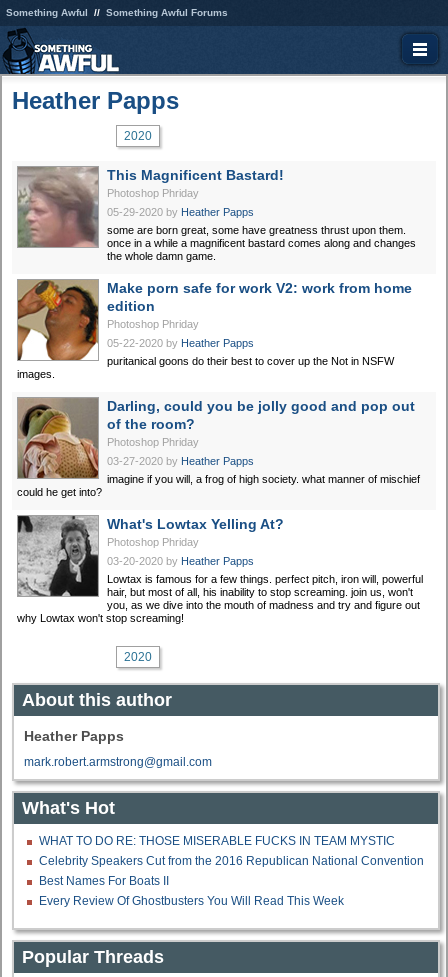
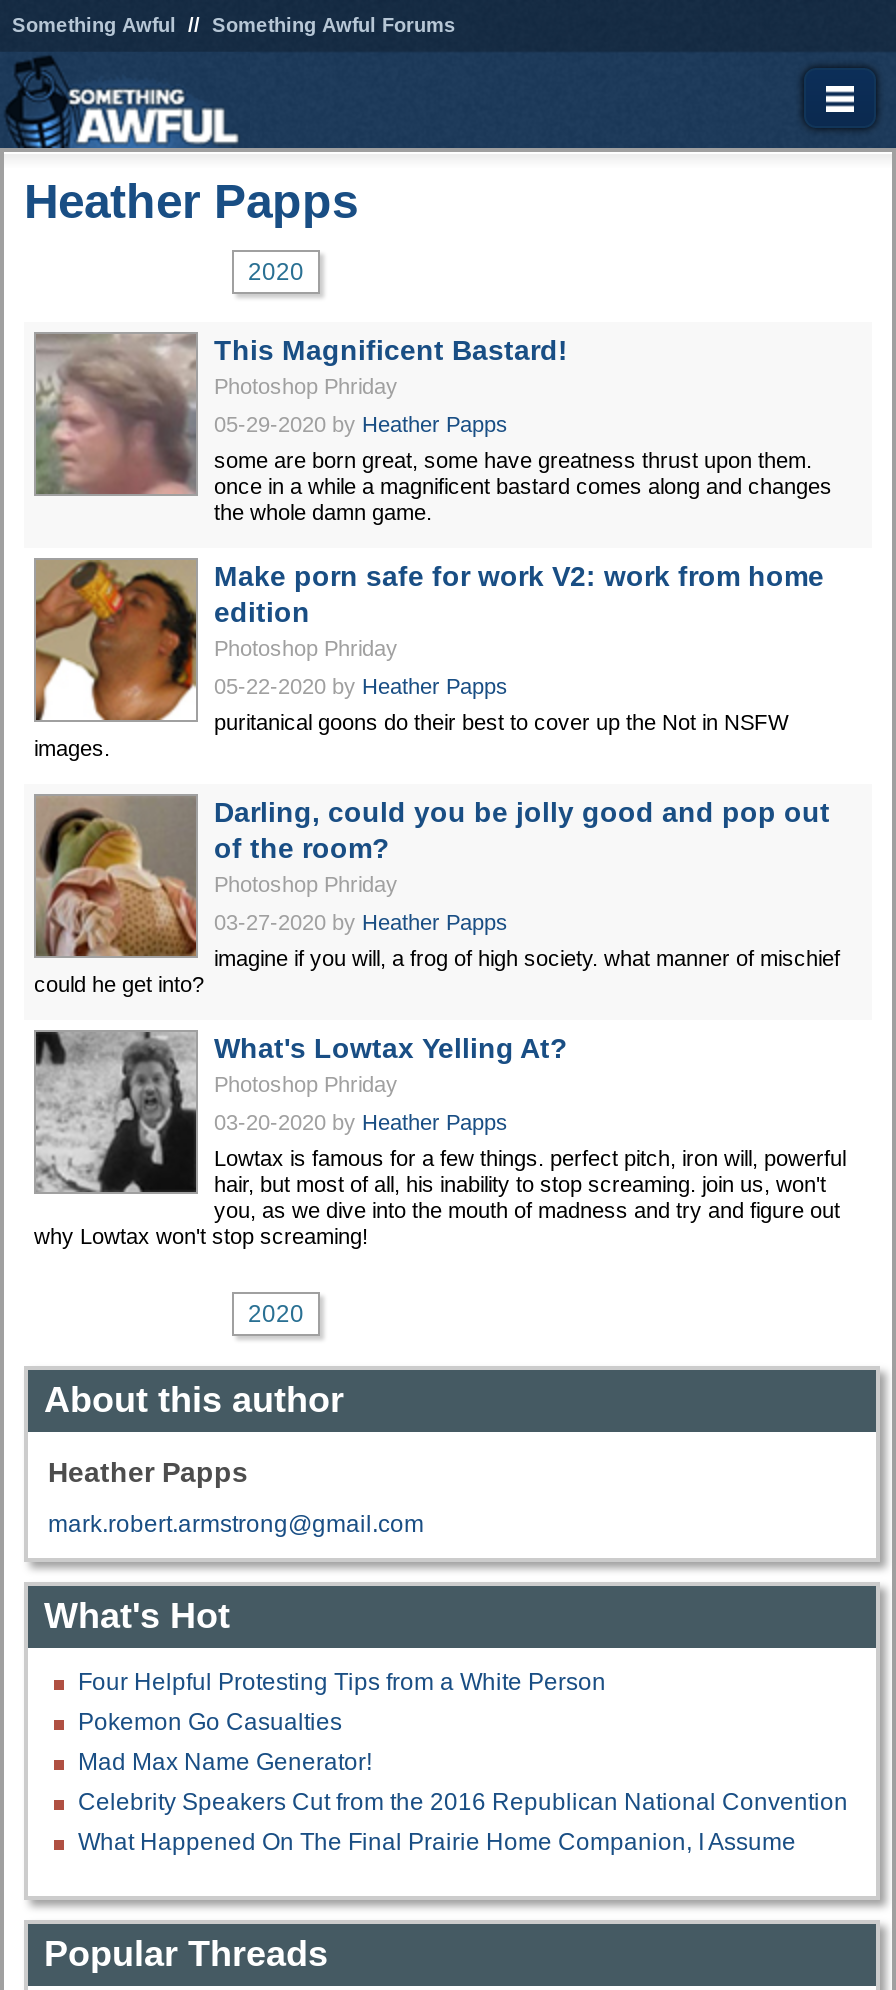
- WHAT TO DO RE: THOSE MISERABLE FUCKS IN TEAM MYSTIC
+ Four Helpful Protesting Tips from a White Person
+ Pokemon Go Casualties
+ Mad Max Name Generator!

moved down: Celebrity Speakers Cut from the 2016 Republican National Convention

- Best Names For Boats II
- Every Review Of Ghostbusters You Will Read This Week
+ What Happened On The Final Prairie Home Companion, I Assume
